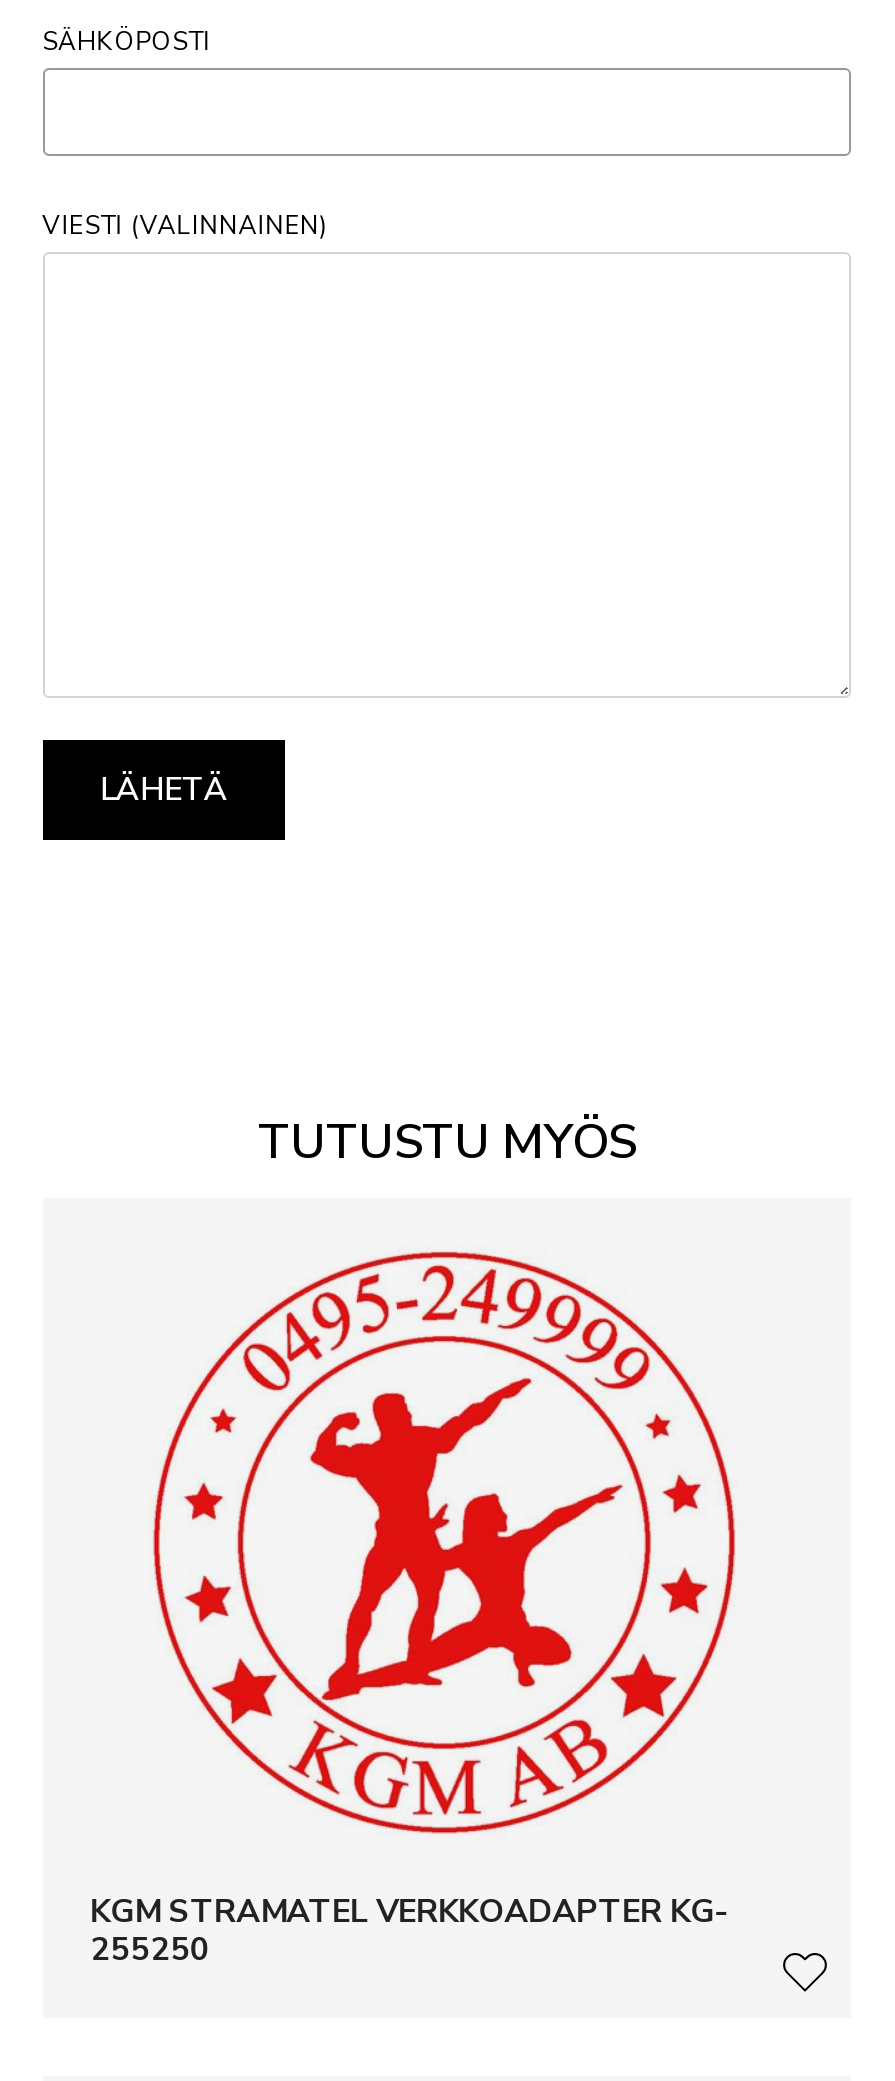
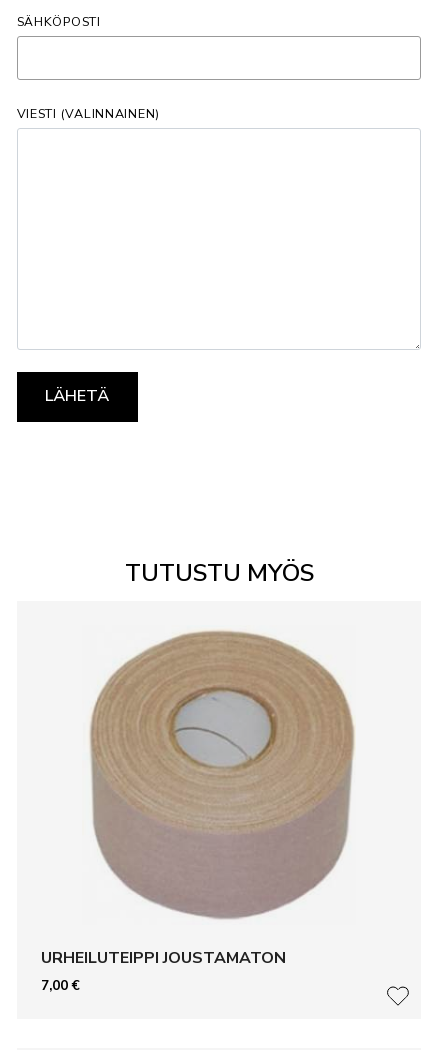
- [image]
- KGM STRAMATEL VERKKOADAPTER KG-
- 255250
+ [image]
+ URHEILUTEIPPI JOUSTAMATON
+ 7,00 €
